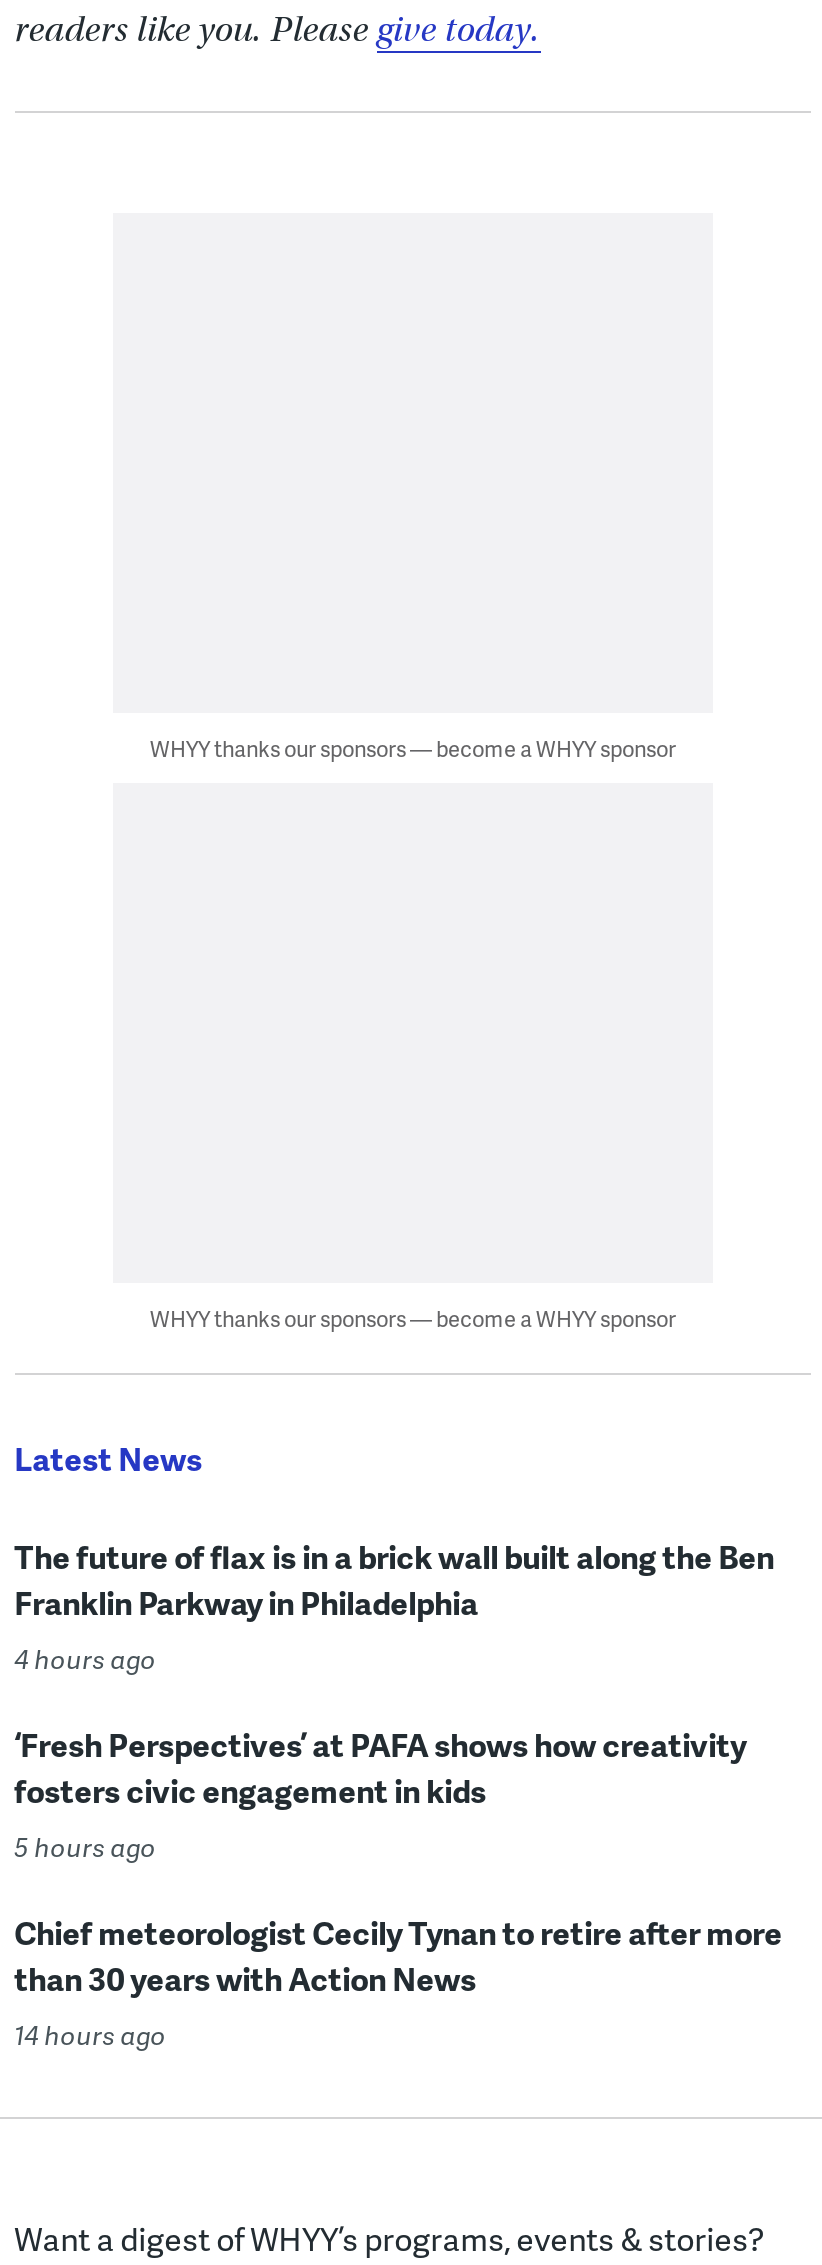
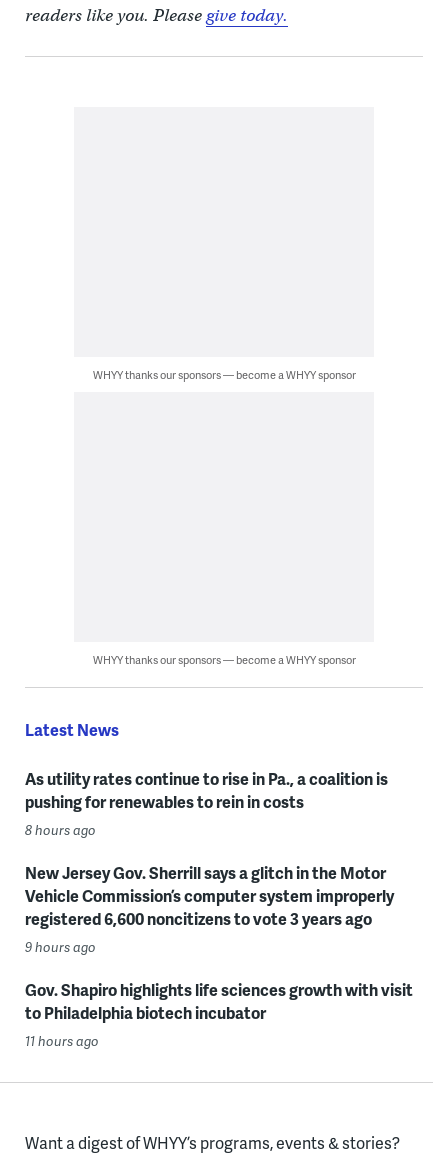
- The future of flax is in a brick wall built along the Ben
- Franklin Parkway in Philadelphia
- 4 hours ago
+ As utility rates continue to rise in Pa., a coalition is
+ pushing for renewables to rein in costs
+ 8 hours ago

- ‘Fresh Perspectives’ at PAFA shows how creativity
- fosters civic engagement in kids
- 5 hours ago
+ New Jersey Gov. Sherrill says a glitch in the Motor
+ Vehicle Commission’s computer system improperly
+ registered 6,600 noncitizens to vote 3 years ago
+ 9 hours ago

- Chief meteorologist Cecily Tynan to retire after more
- than 30 years with Action News
- 14 hours ago
+ Gov. Shapiro highlights life sciences growth with visit
+ to Philadelphia biotech incubator
+ 11 hours ago
